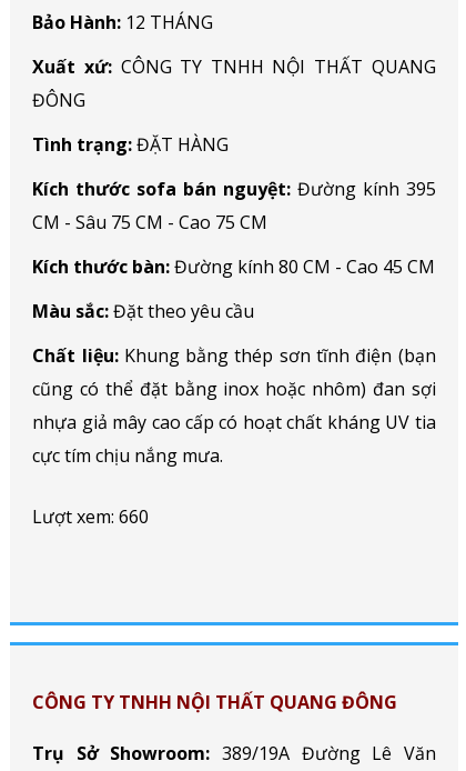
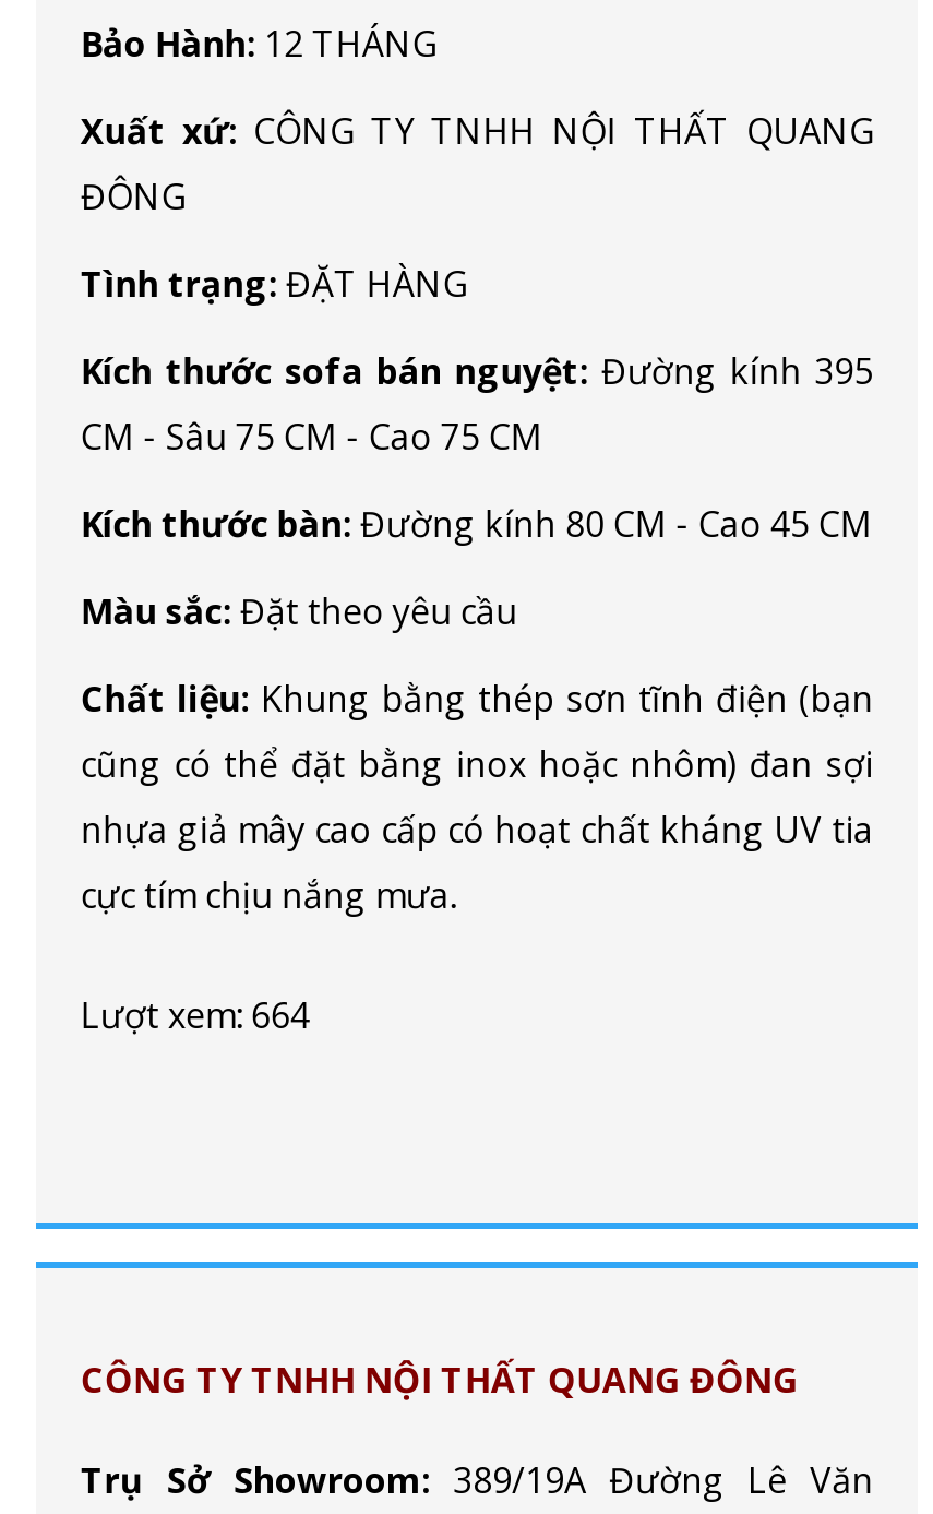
- Lượt xem: 660
+ Lượt xem: 664
